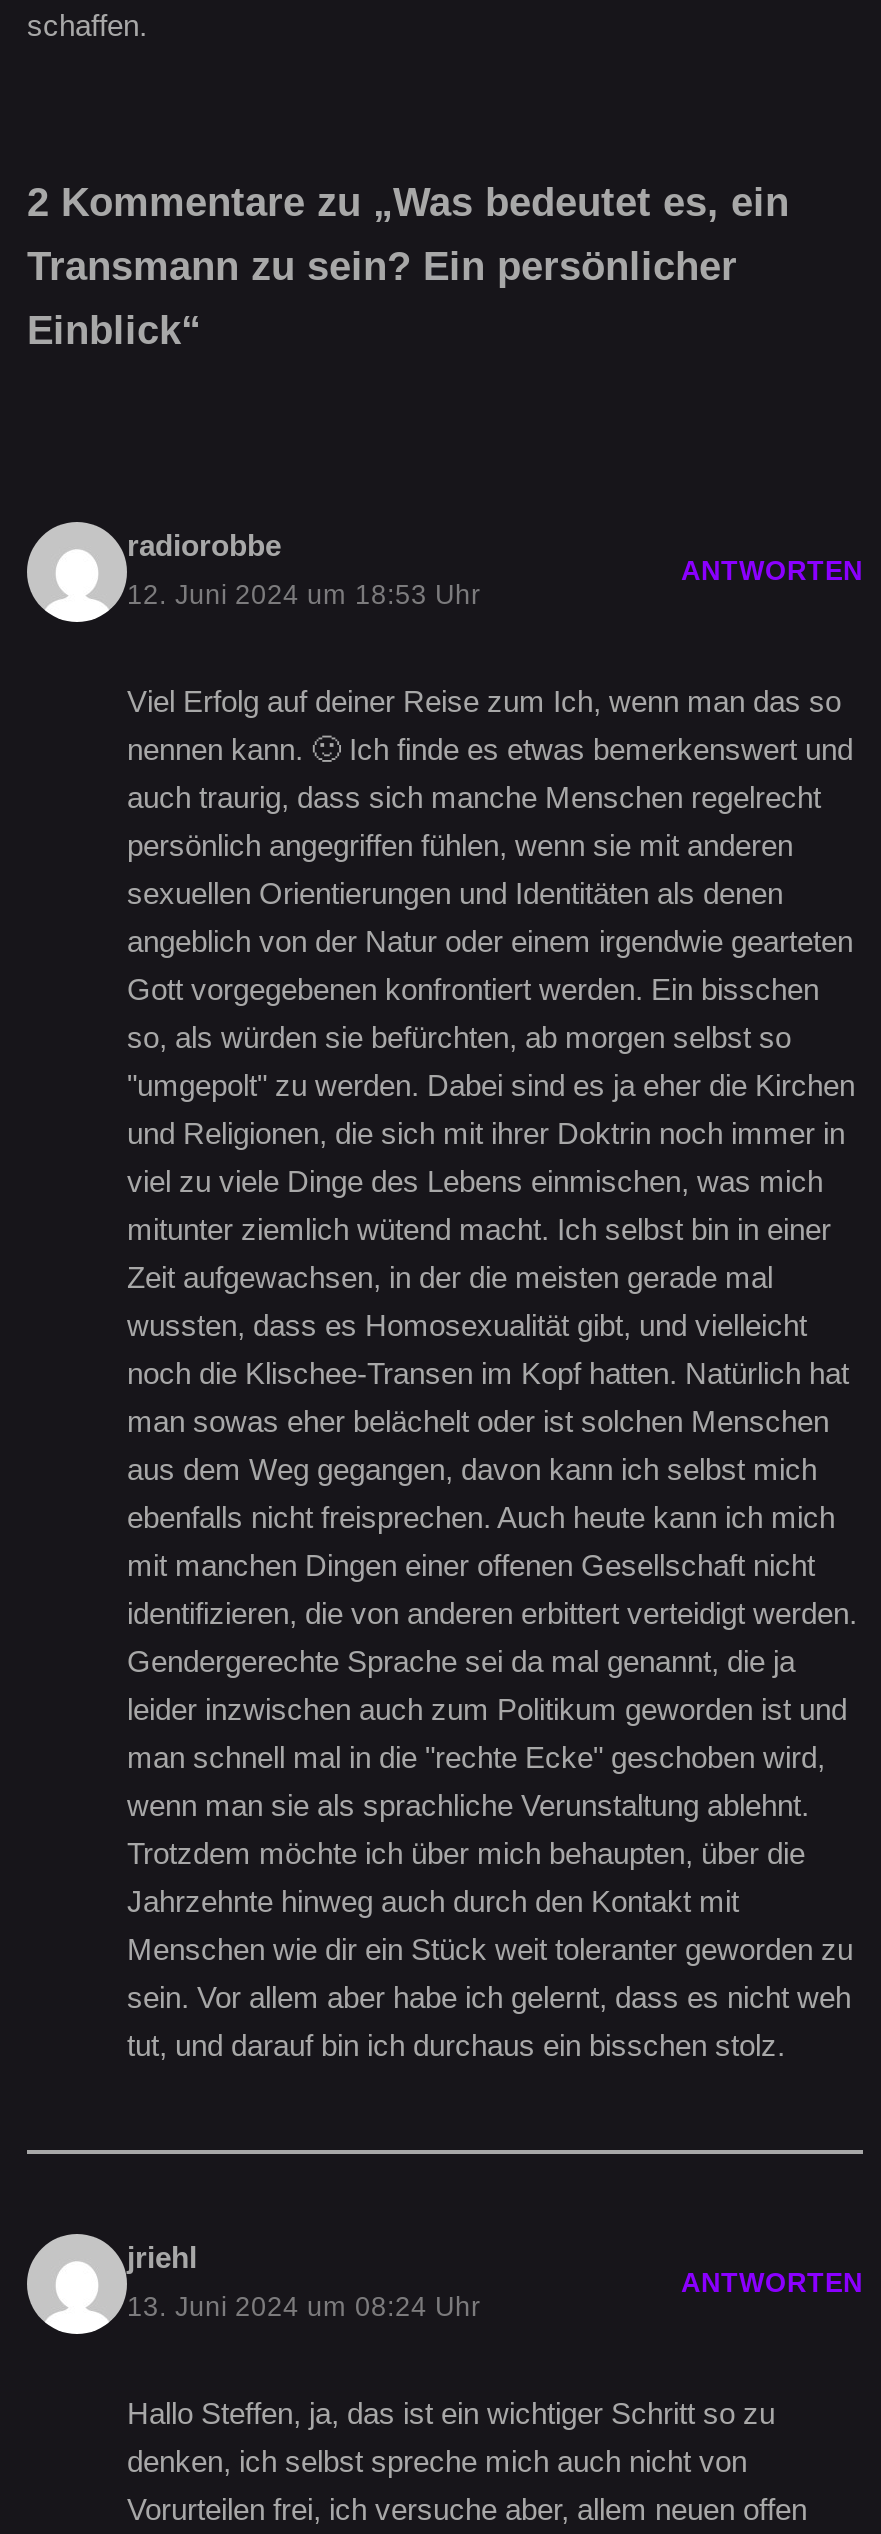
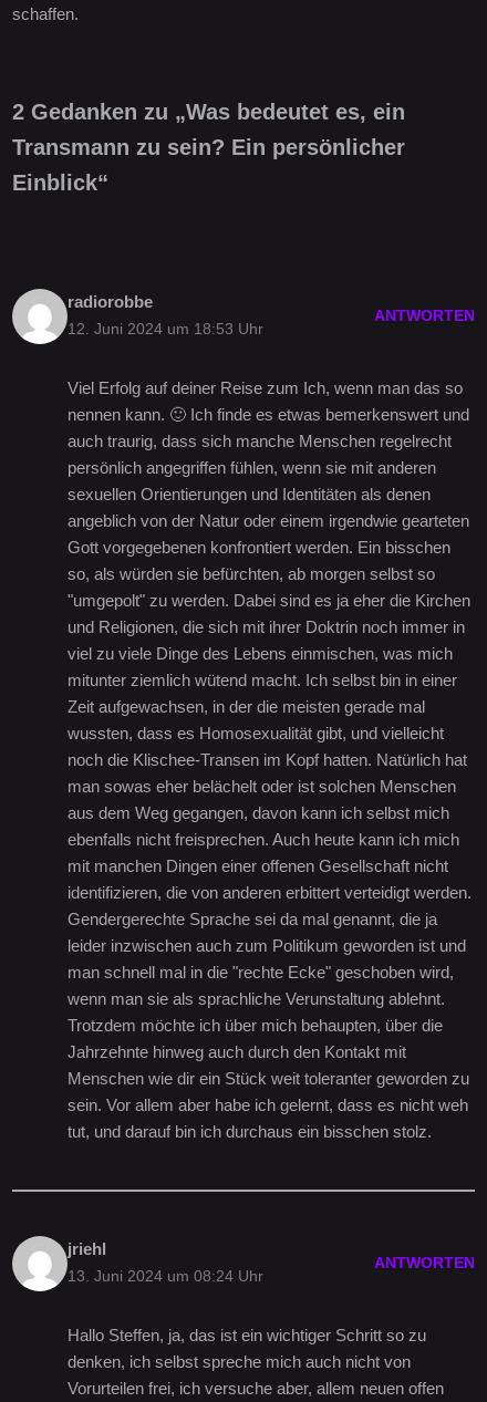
- 2 Kommentare zu „Was bedeutet es, ein
+ 2 Gedanken zu „Was bedeutet es, ein
